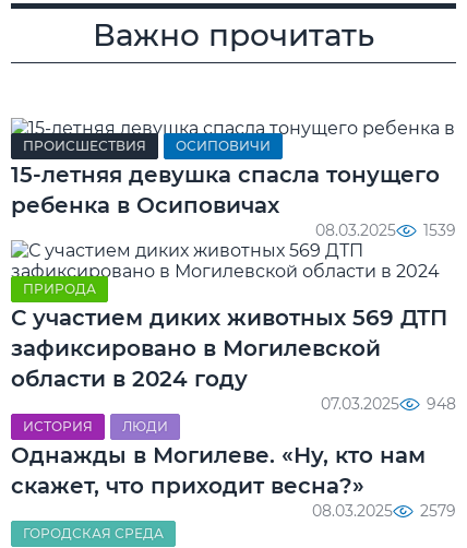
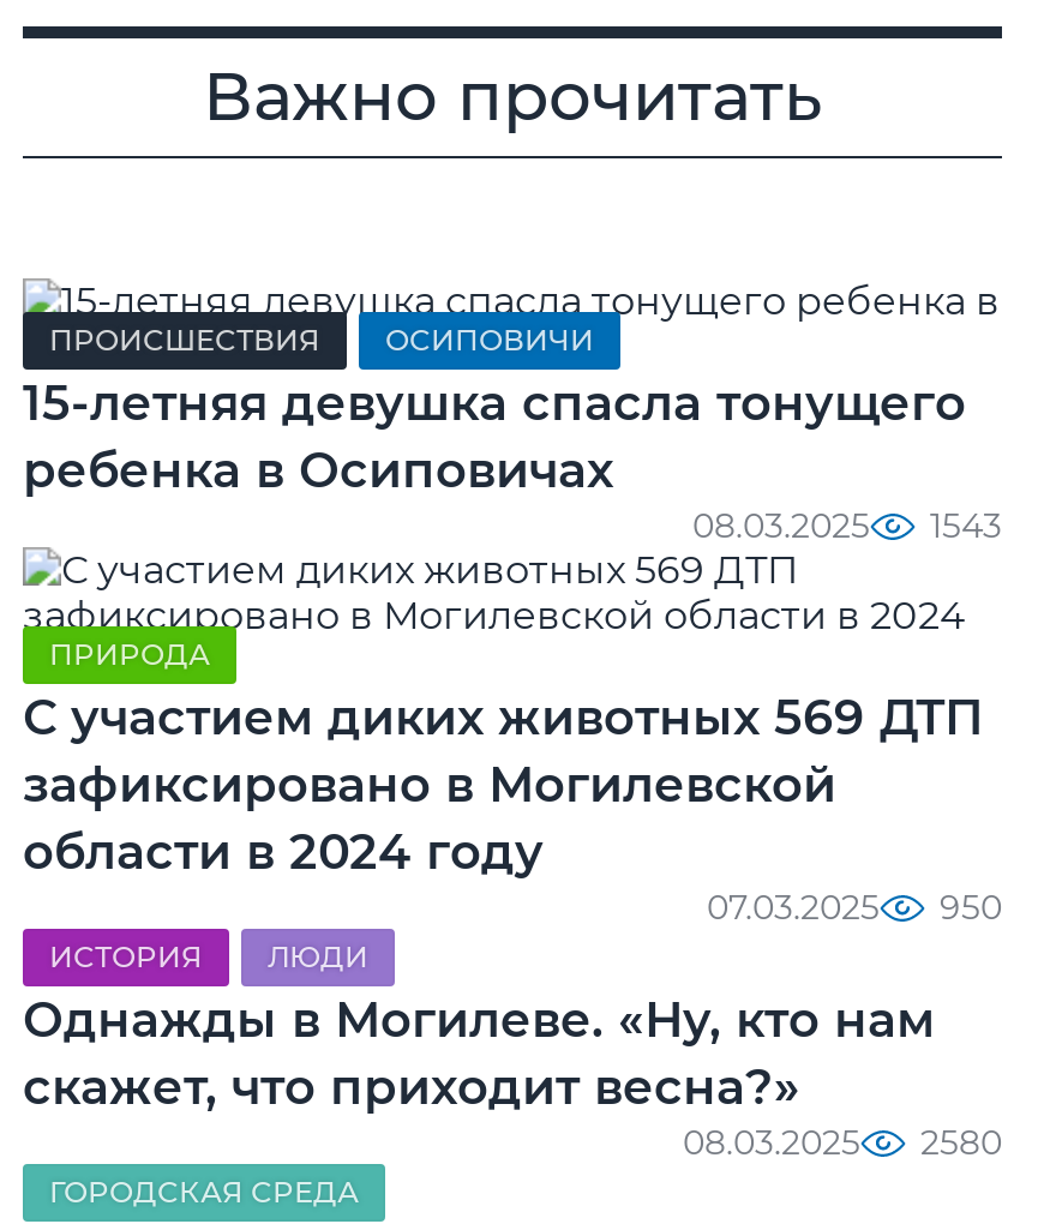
- 08.03.2025 1539
+ 08.03.2025 1543

- 07.03.2025 948
+ 07.03.2025 950

- 08.03.2025 2579
+ 08.03.2025 2580
